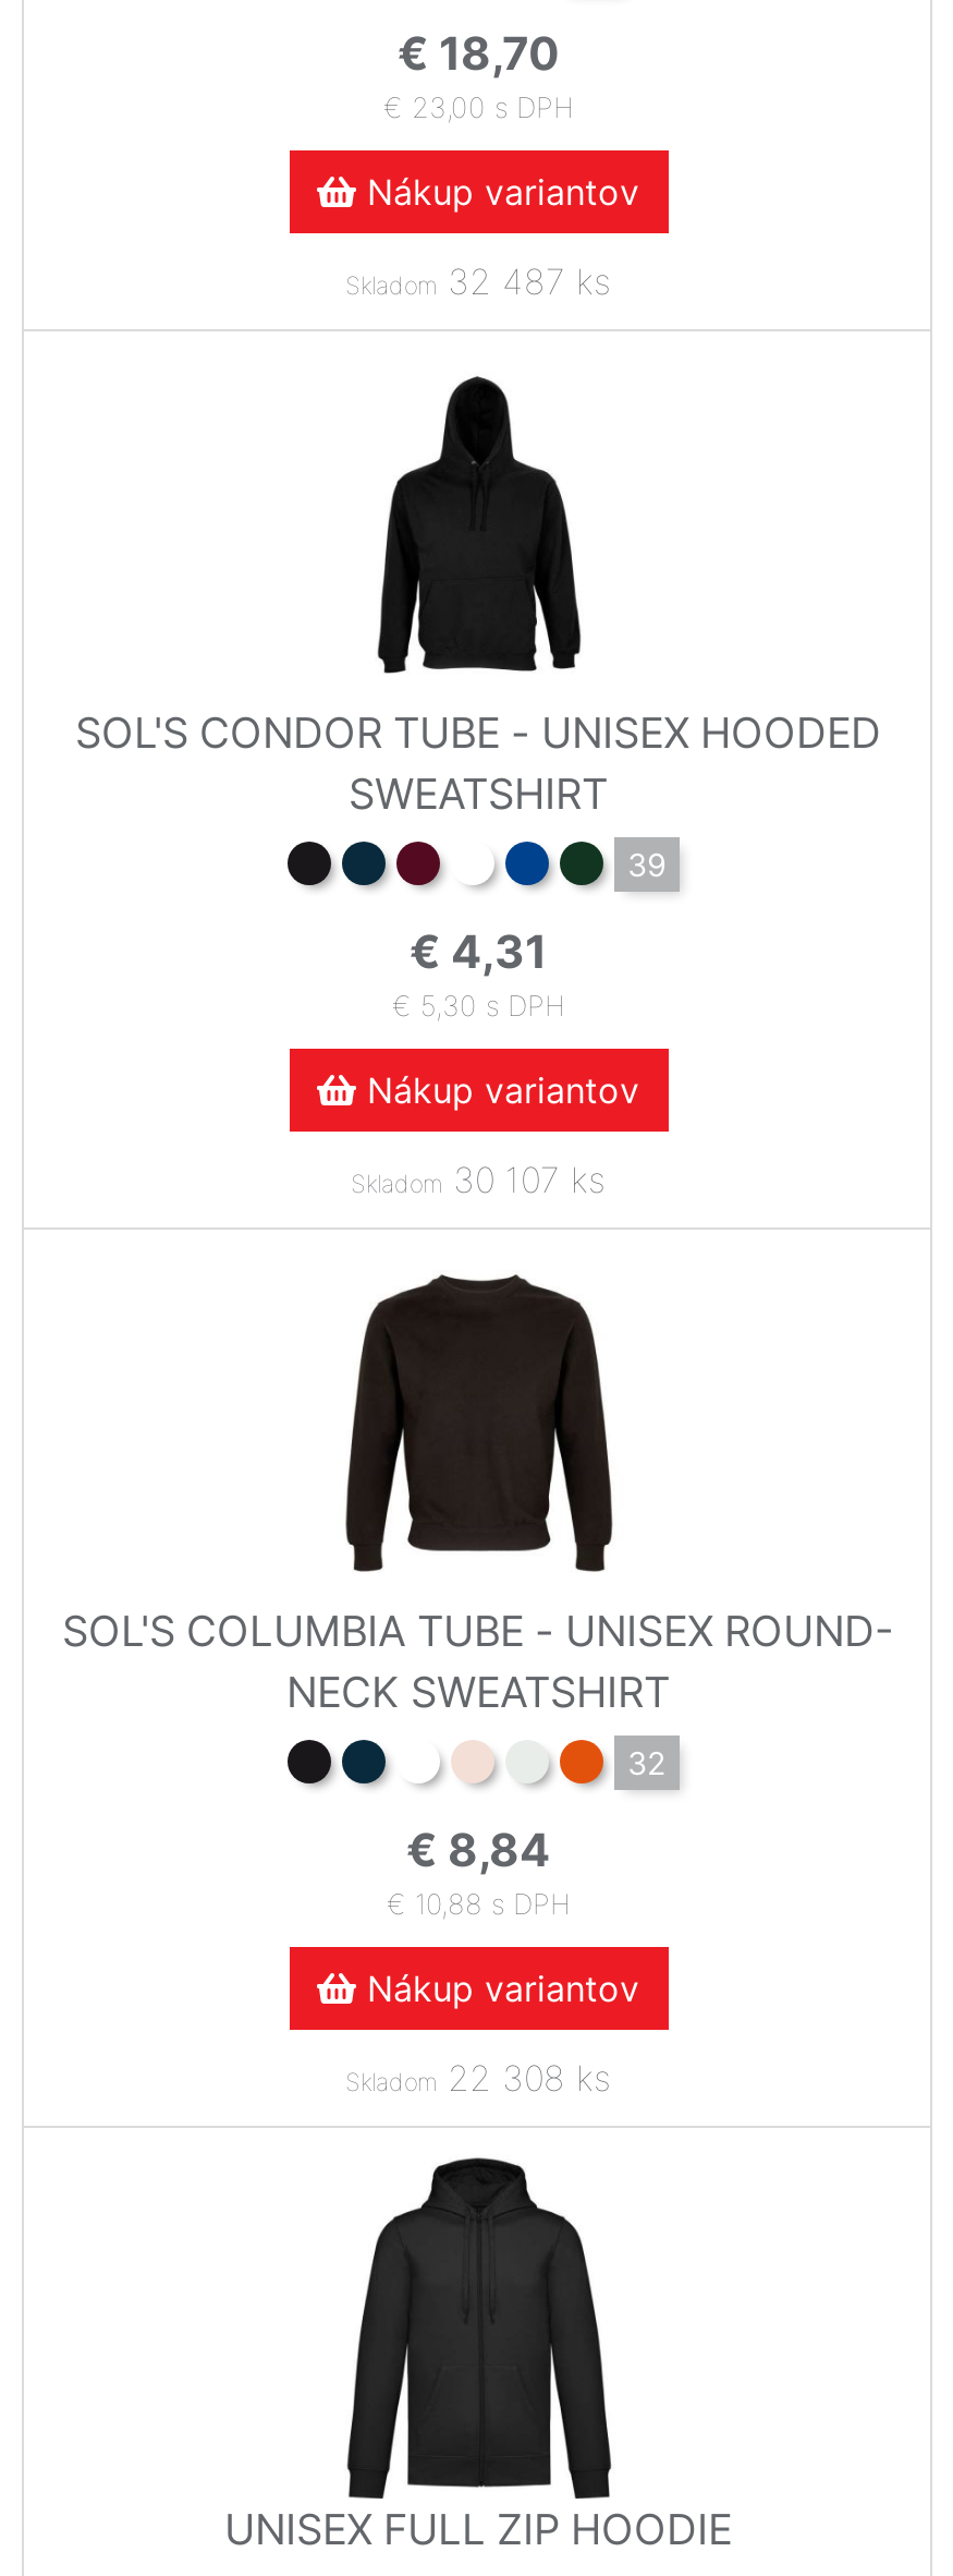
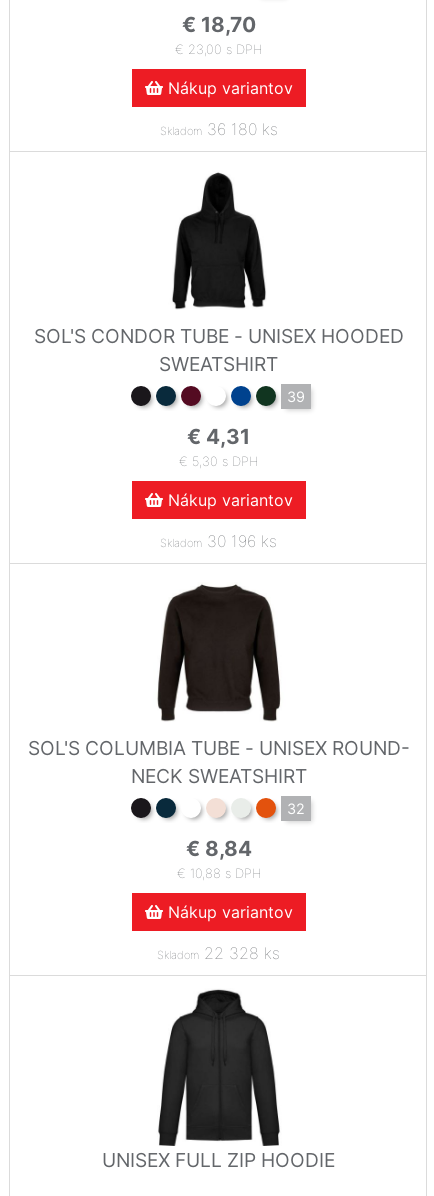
- Skladom 32 487 ks
+ Skladom 36 180 ks

- Skladom 30 107 ks
+ Skladom 30 196 ks

- Skladom 22 308 ks
+ Skladom 22 328 ks
